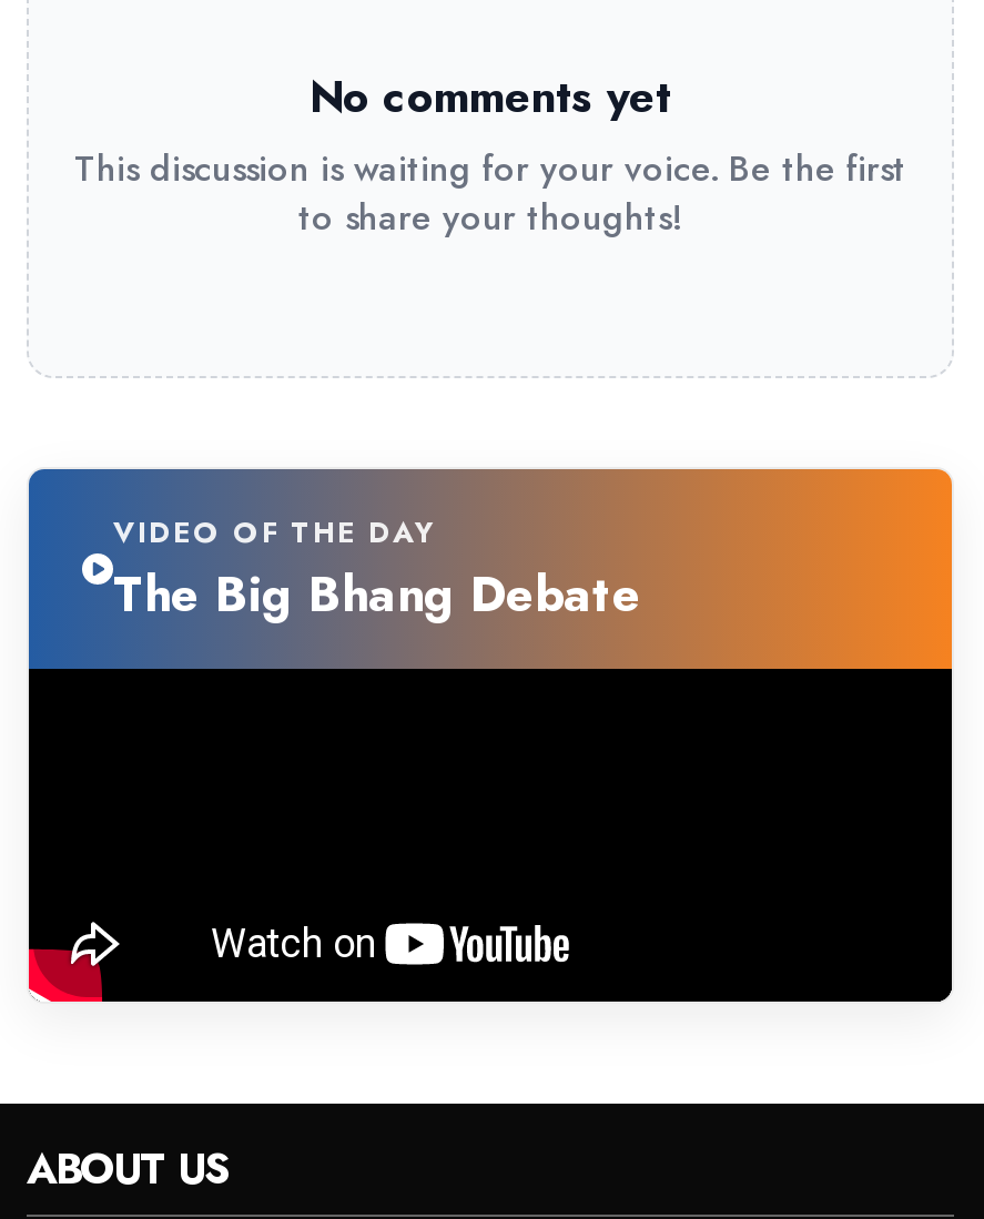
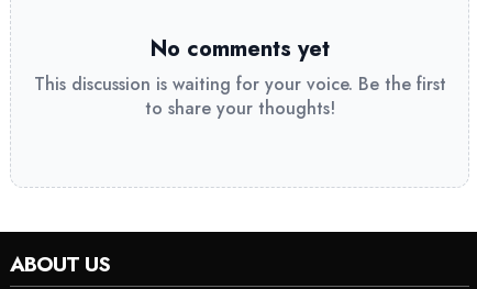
- [image]
- VIDEO OF THE DAY
- The Big Bhang Debate
